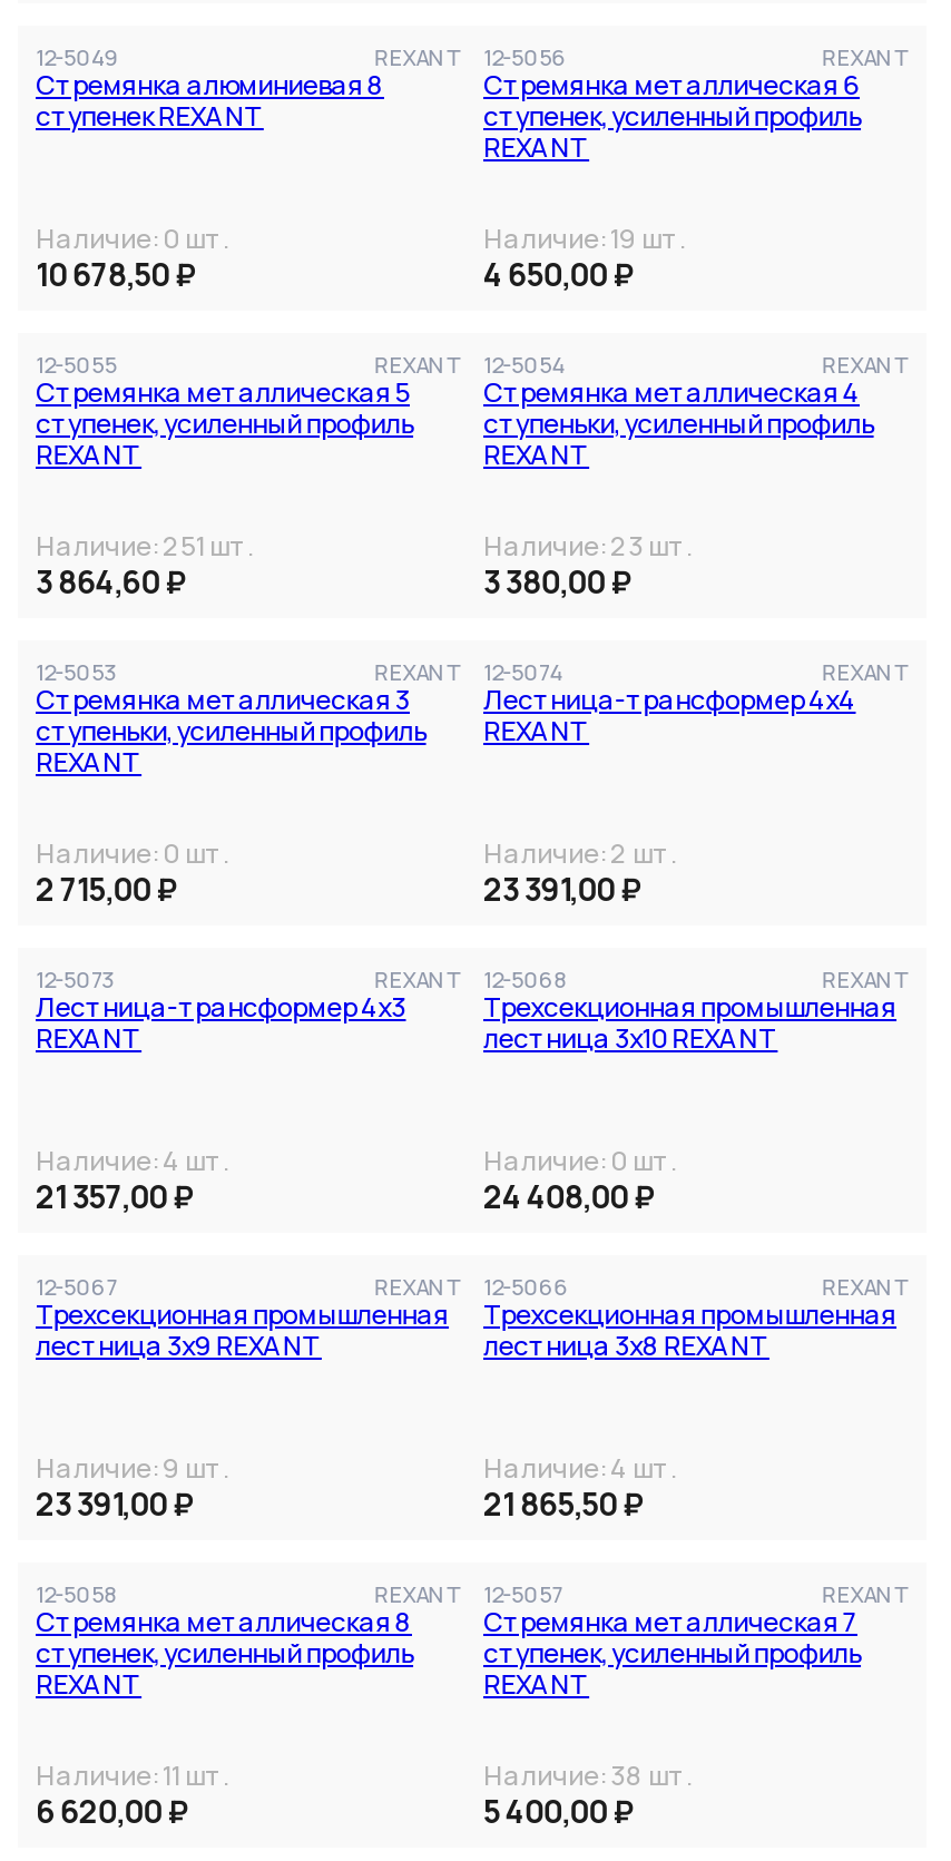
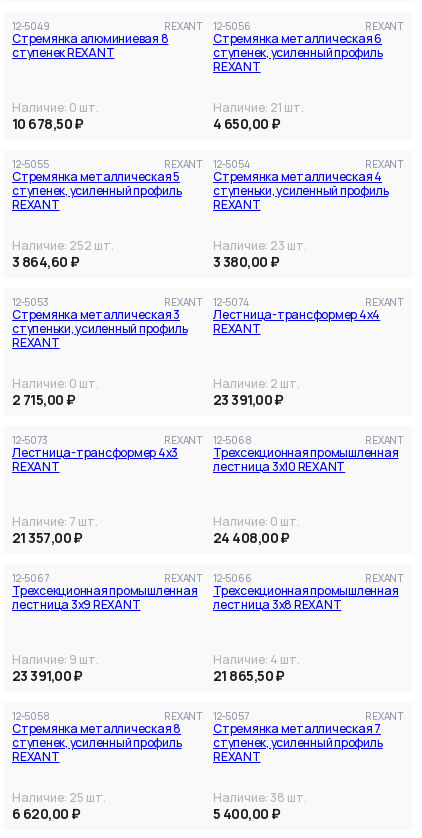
- Наличие: 19 шт.
+ Наличие: 21 шт.

- Наличие: 251 шт.
+ Наличие: 252 шт.

- Наличие: 4 шт.
+ Наличие: 7 шт.

- Наличие: 11 шт.
+ Наличие: 25 шт.
